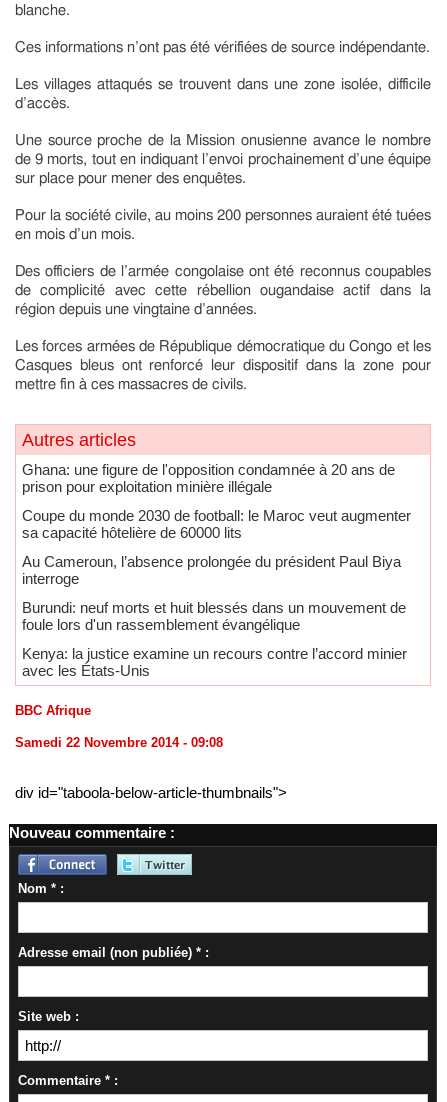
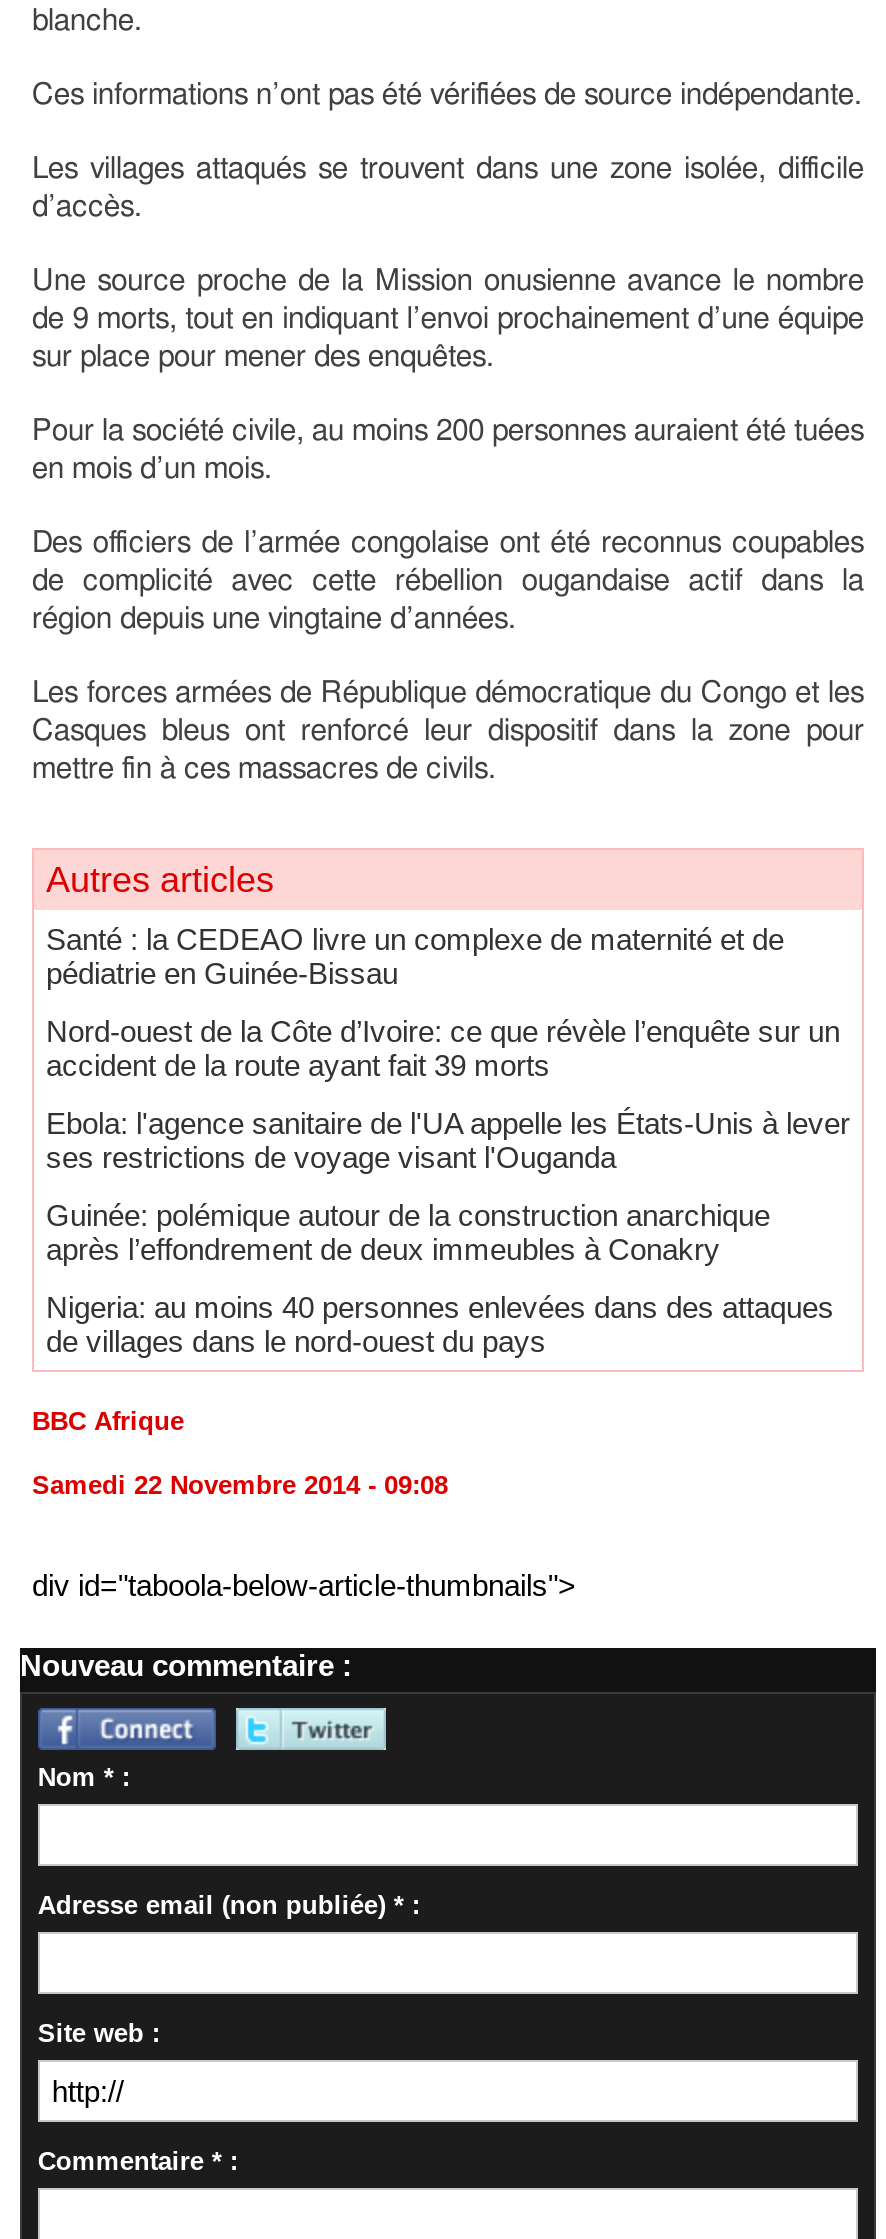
- Ghana: une figure de l'opposition condamnée à 20 ans de
- prison pour exploitation minière illégale
+ Santé : la CEDEAO livre un complexe de maternité et de
+ pédiatrie en Guinée-Bissau

- Coupe du monde 2030 de football: le Maroc veut augmenter
- sa capacité hôtelière de 60000 lits
+ Nord-ouest de la Côte d’Ivoire: ce que révèle l’enquête sur un
+ accident de la route ayant fait 39 morts

- Au Cameroun, l’absence prolongée du président Paul Biya
- interroge
+ Ebola: l'agence sanitaire de l'UA appelle les États-Unis à lever
+ ses restrictions de voyage visant l'Ouganda

- Burundi: neuf morts et huit blessés dans un mouvement de
- foule lors d'un rassemblement évangélique
+ Guinée: polémique autour de la construction anarchique
+ après l’effondrement de deux immeubles à Conakry

- Kenya: la justice examine un recours contre l’accord minier
- avec les États-Unis
+ Nigeria: au moins 40 personnes enlevées dans des attaques
+ de villages dans le nord-ouest du pays
